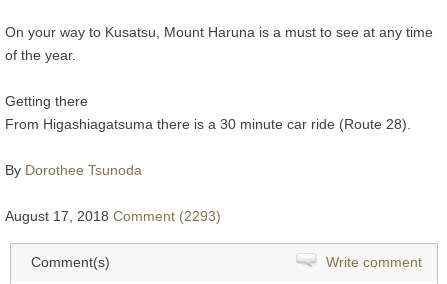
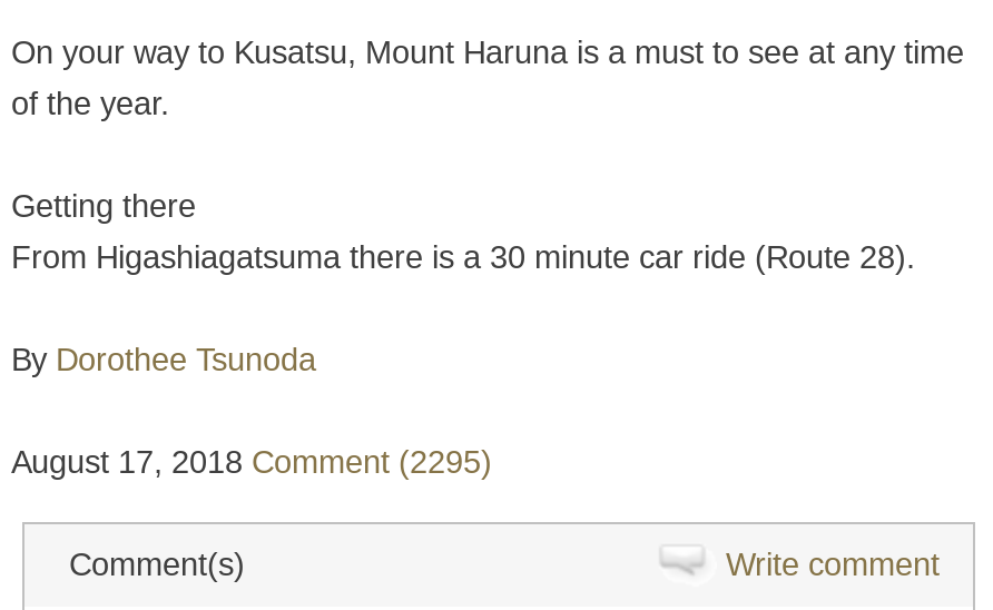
- August 17, 2018 Comment (2293)
+ August 17, 2018 Comment (2295)
